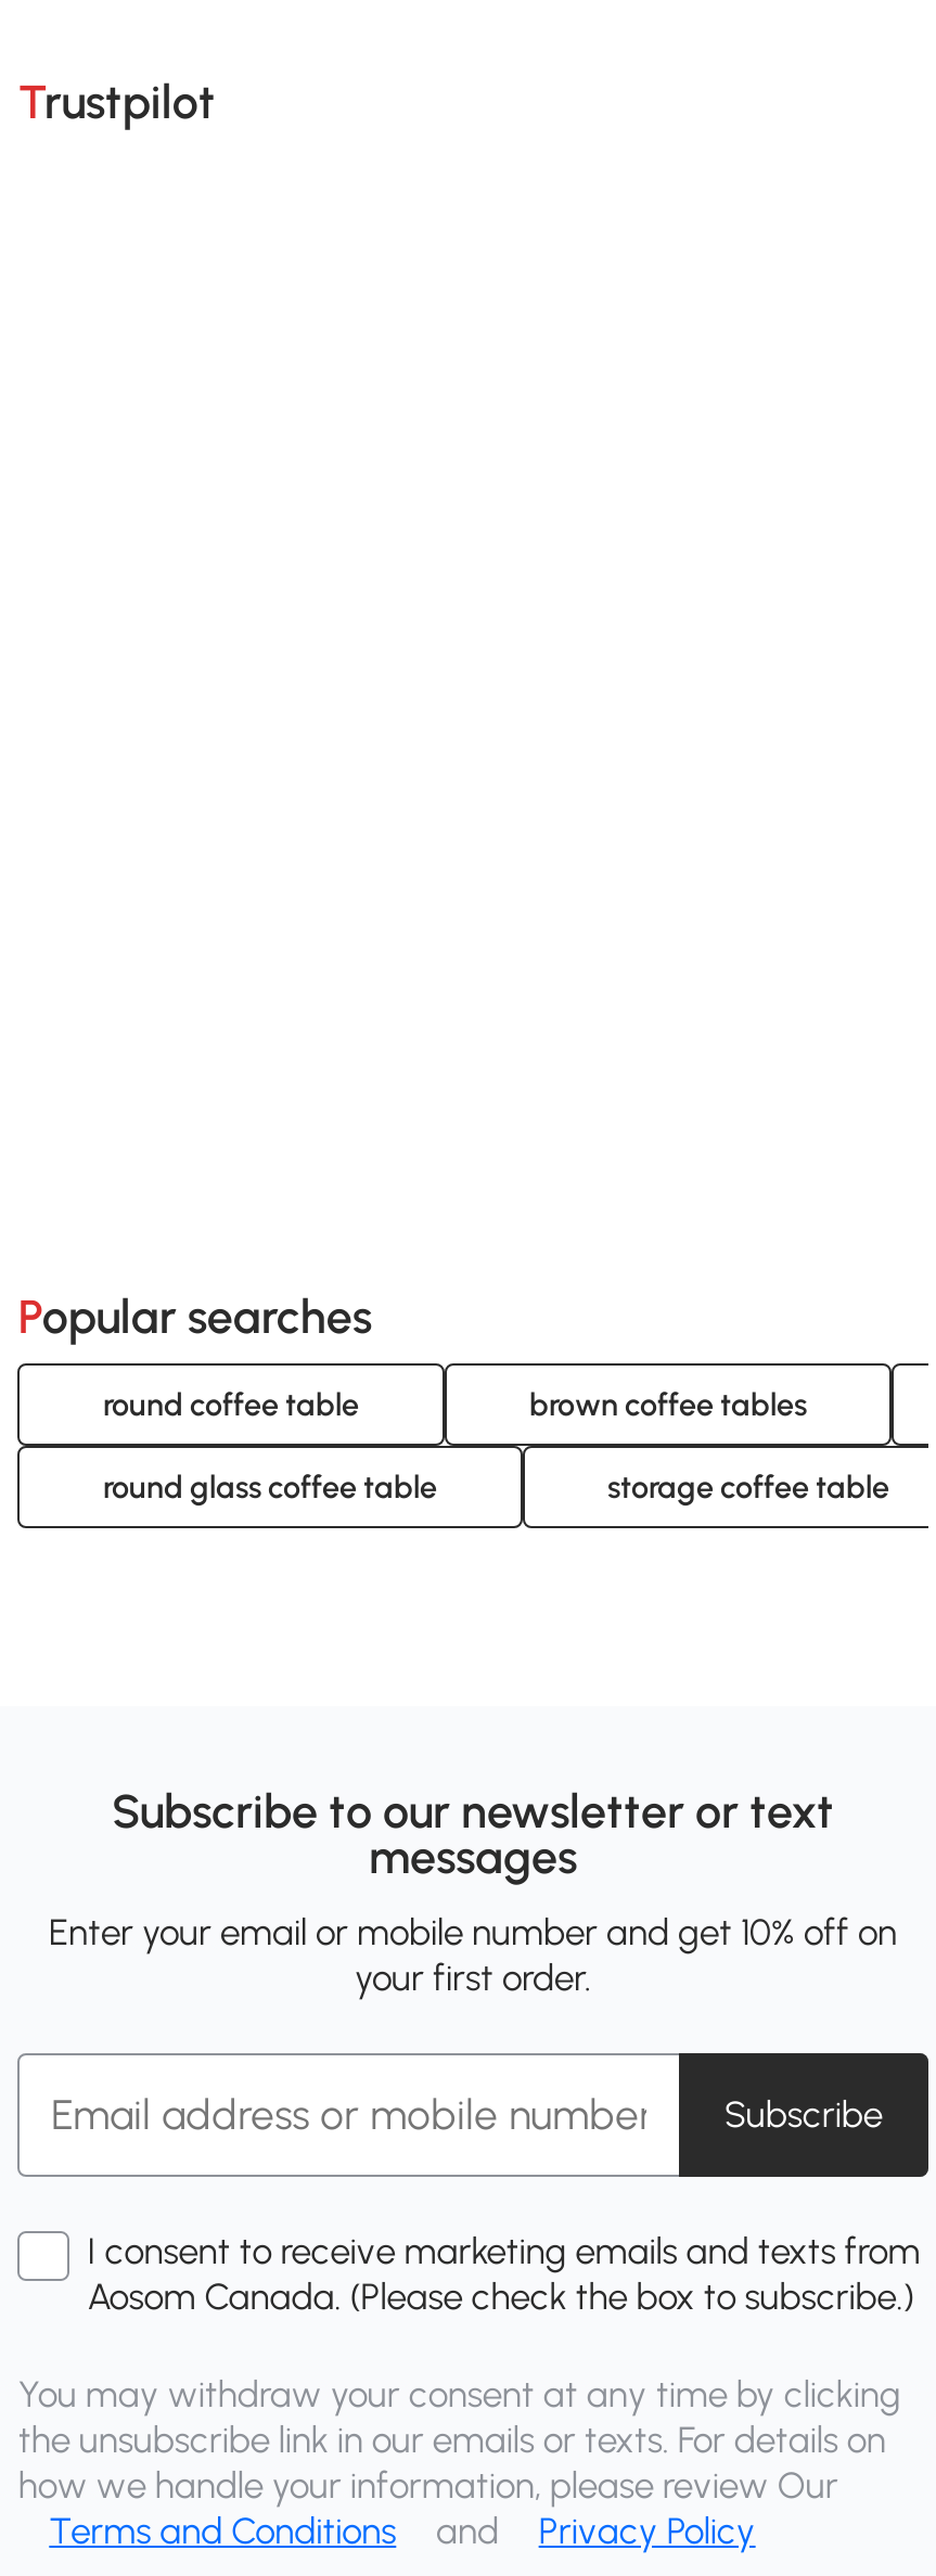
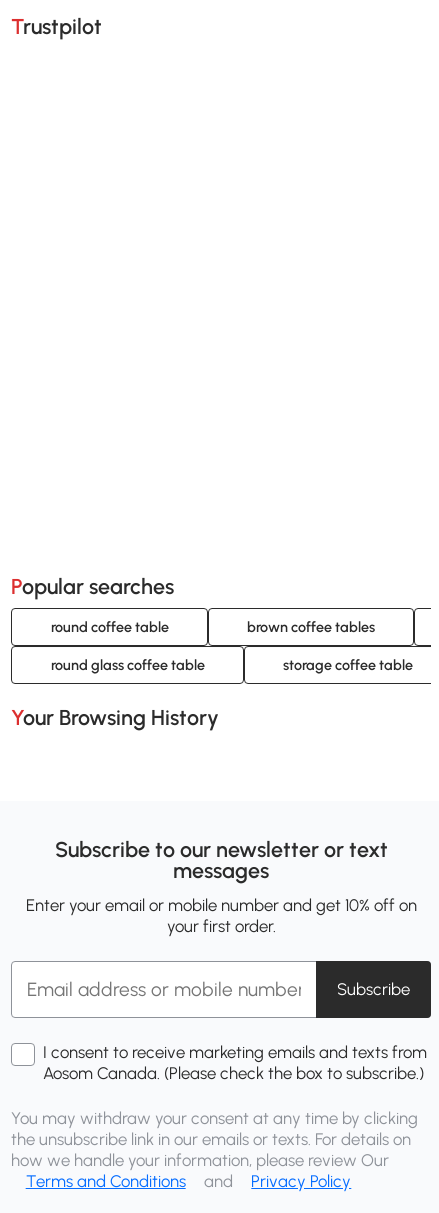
+ Your Browsing History
